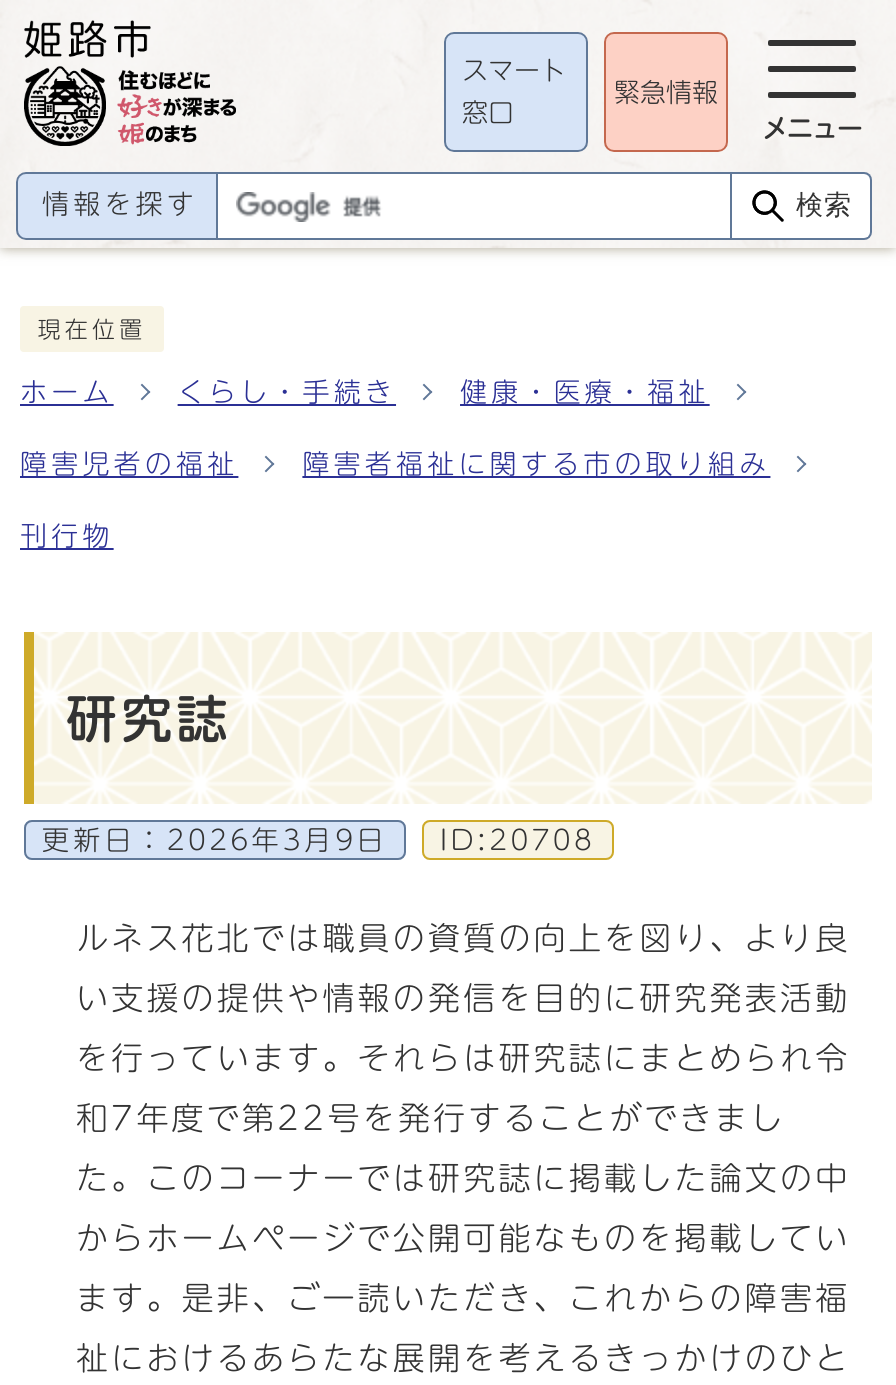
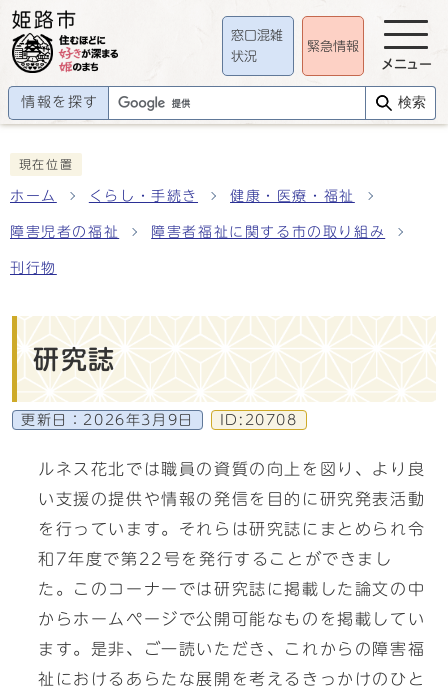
- スマート
+ 窓口混雑

- 窓口
+ 状況
